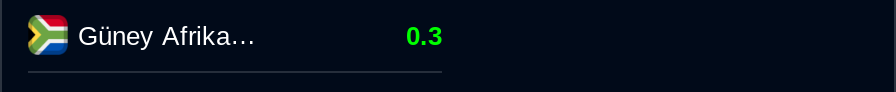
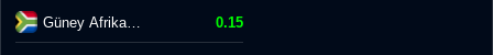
- 0.3
+ 0.15
